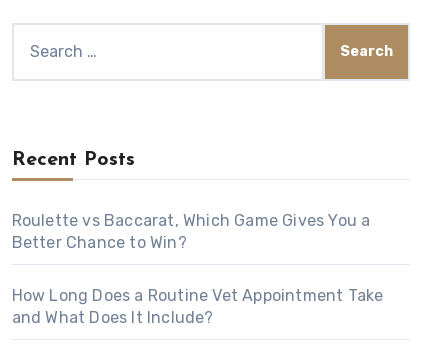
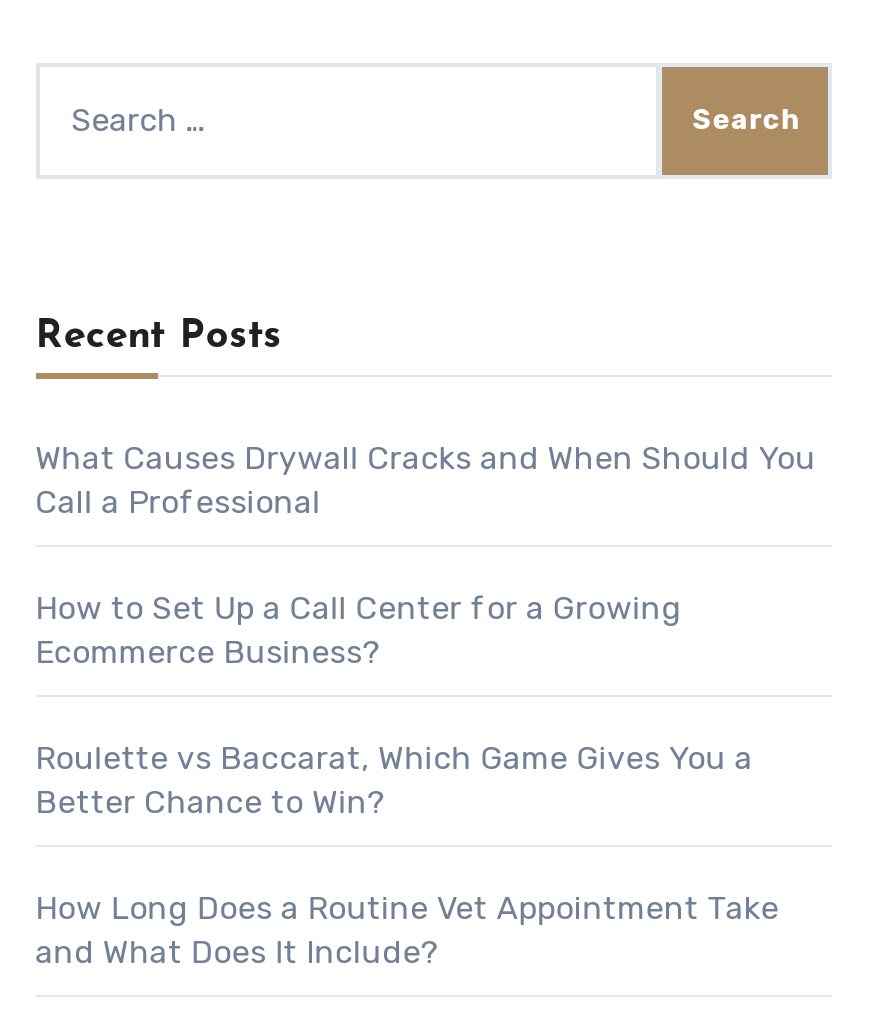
+ What Causes Drywall Cracks and When Should You
+ Call a Professional
+ How to Set Up a Call Center for a Growing
+ Ecommerce Business?
